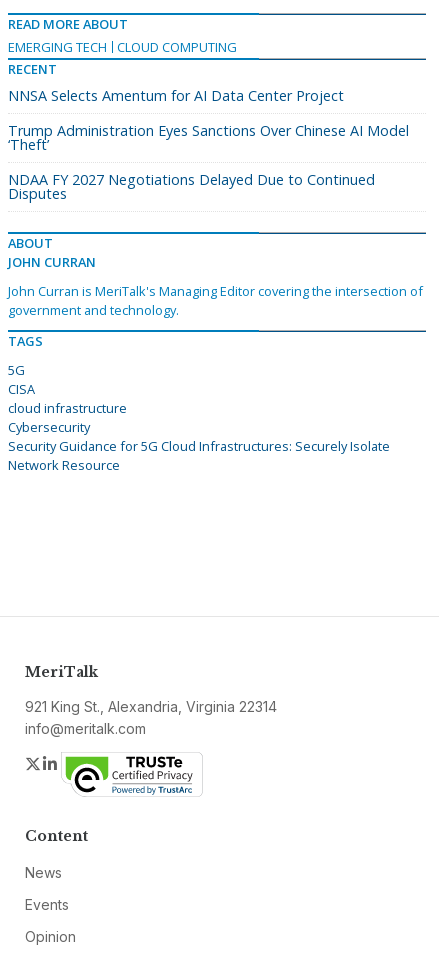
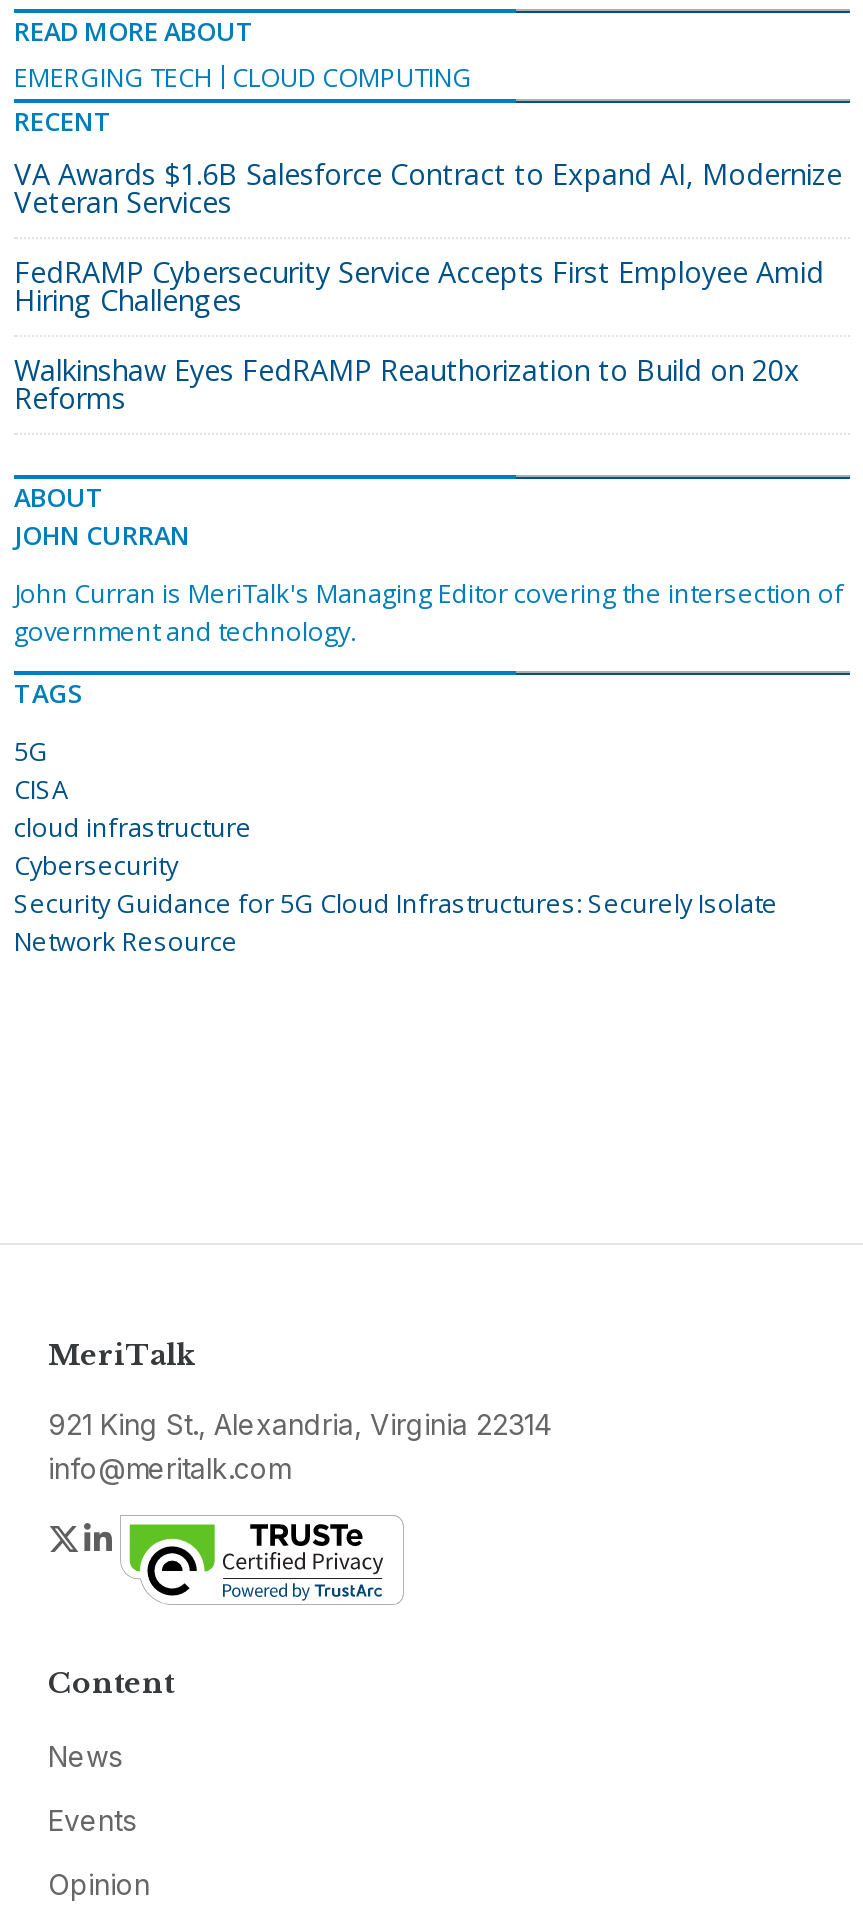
- NNSA Selects Amentum for AI Data Center Project
+ VA Awards $1.6B Salesforce Contract to Expand AI, Modernize
+ Veteran Services

- Trump Administration Eyes Sanctions Over Chinese AI Model
- ‘Theft’
+ FedRAMP Cybersecurity Service Accepts First Employee Amid
+ Hiring Challenges

- NDAA FY 2027 Negotiations Delayed Due to Continued
- Disputes
+ Walkinshaw Eyes FedRAMP Reauthorization to Build on 20x
+ Reforms
